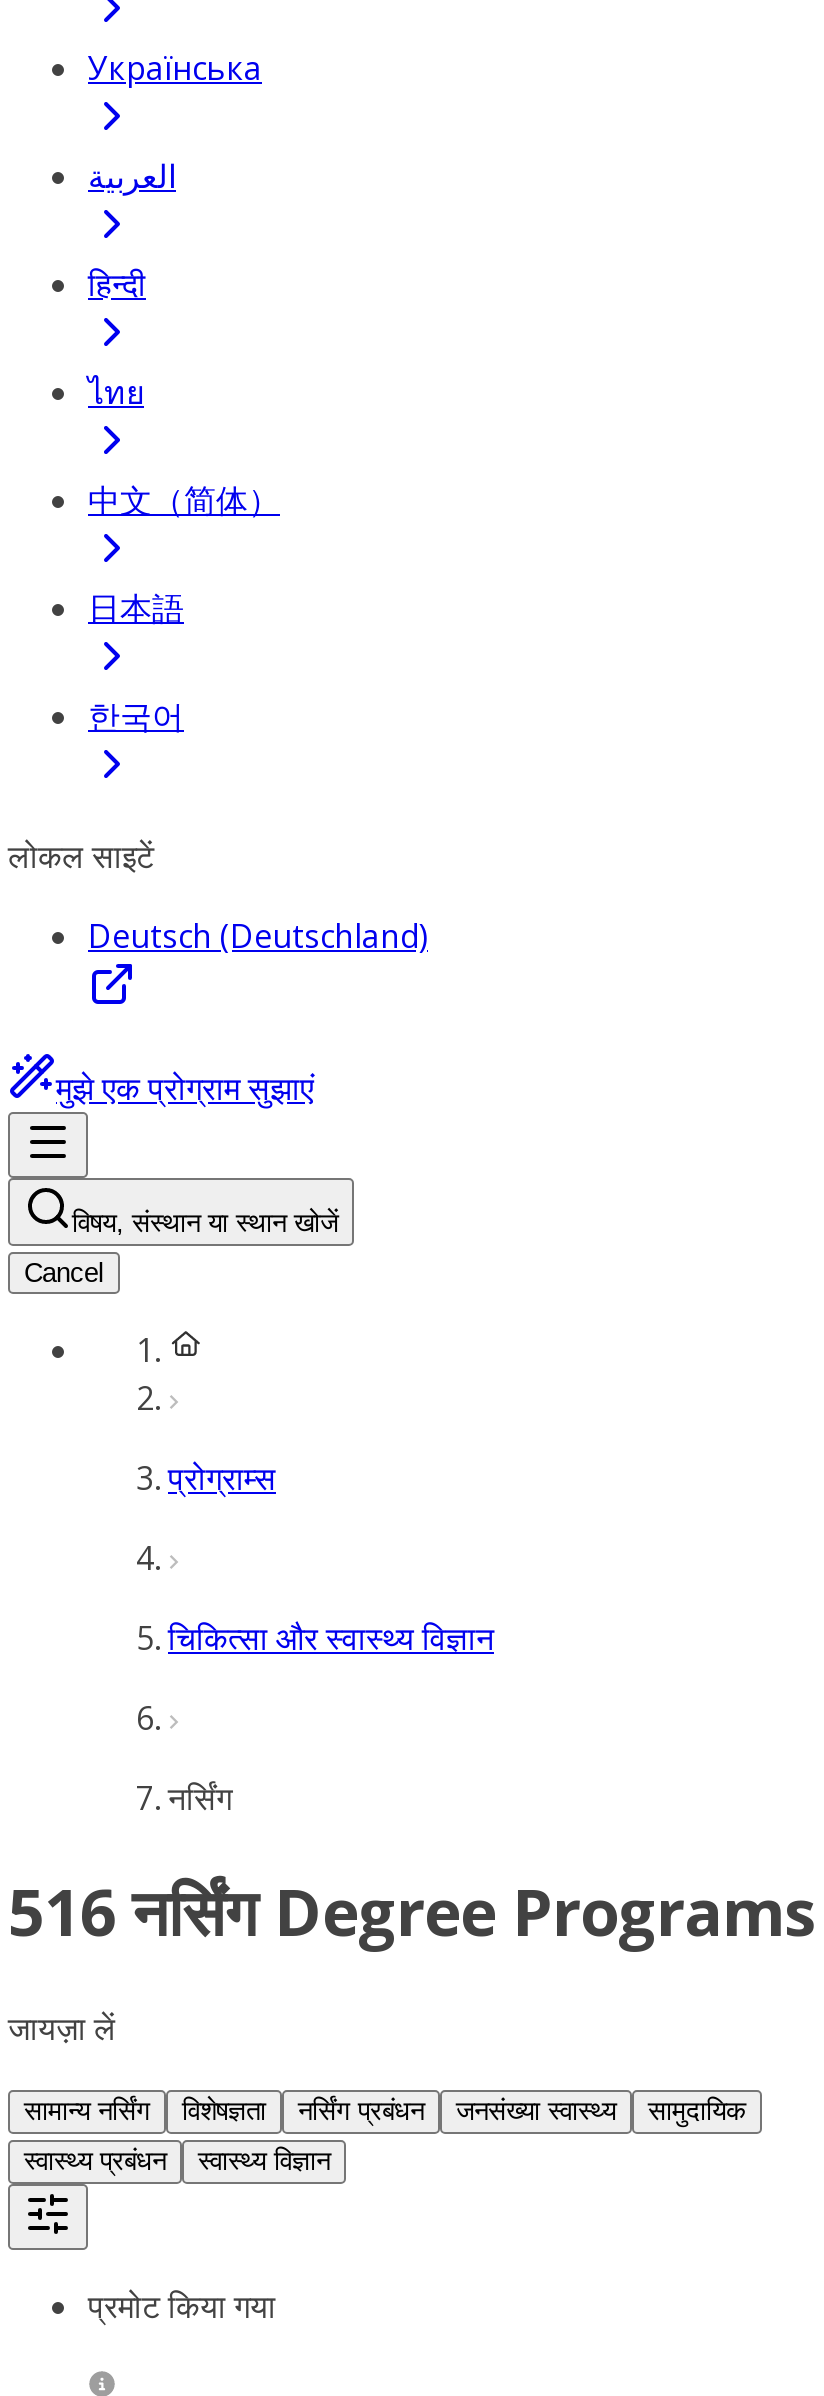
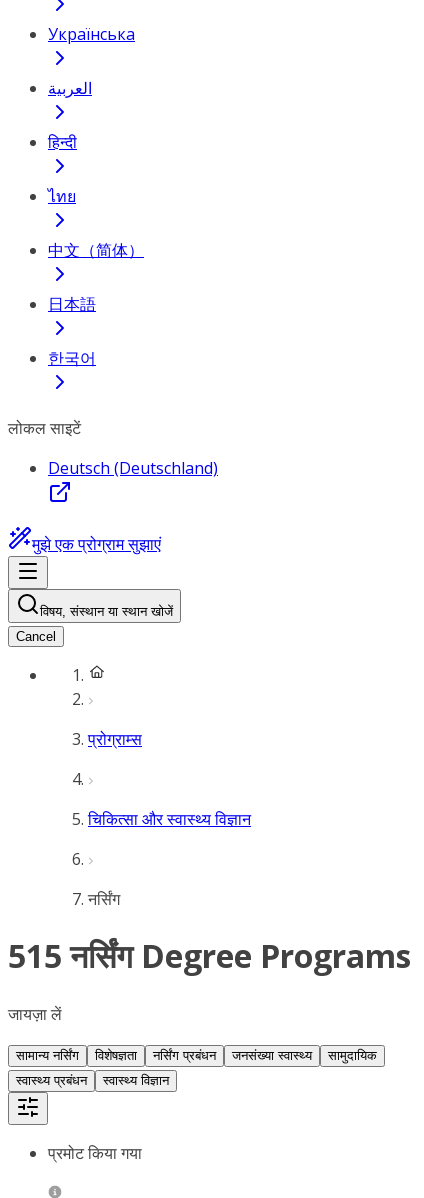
- 516 नर्सिंग Degree Programs
+ 515 नर्सिंग Degree Programs
